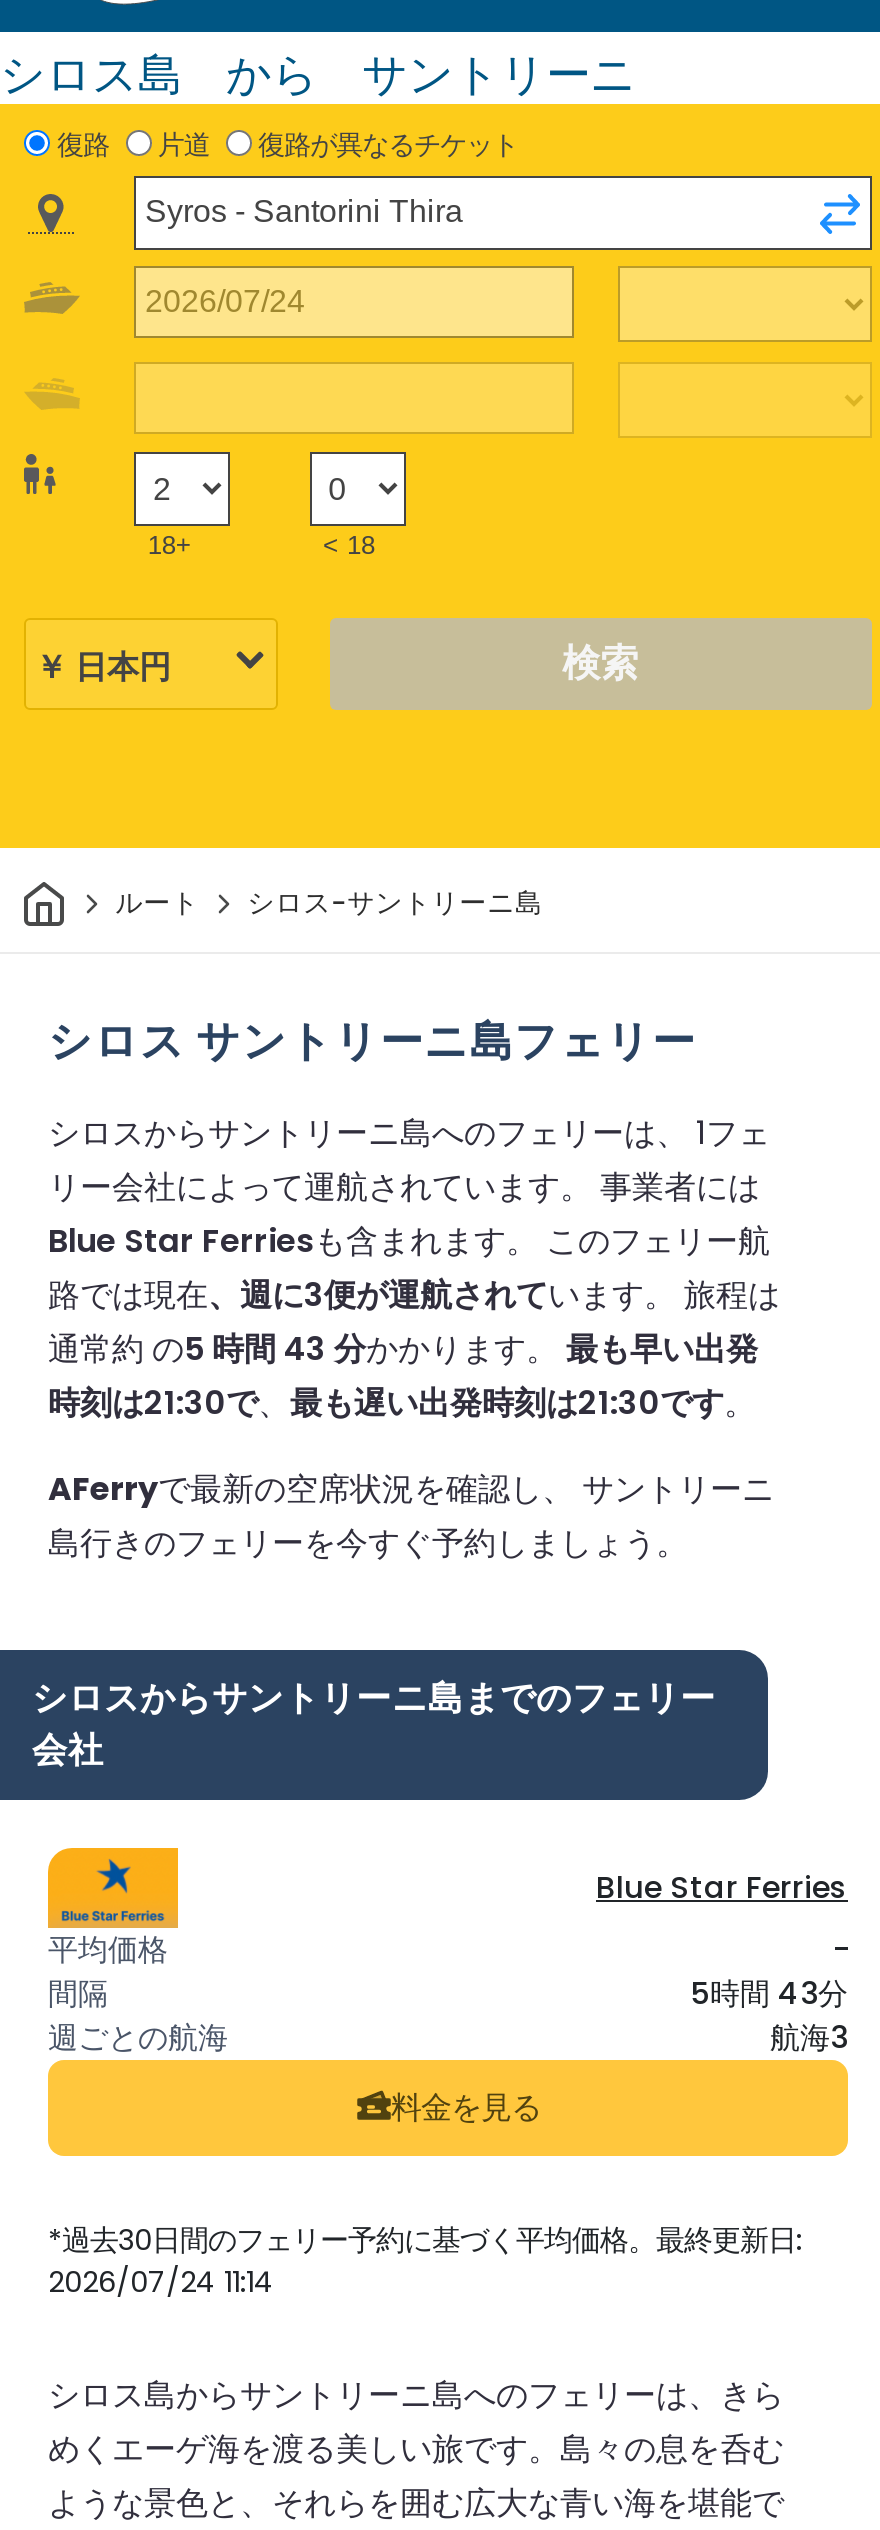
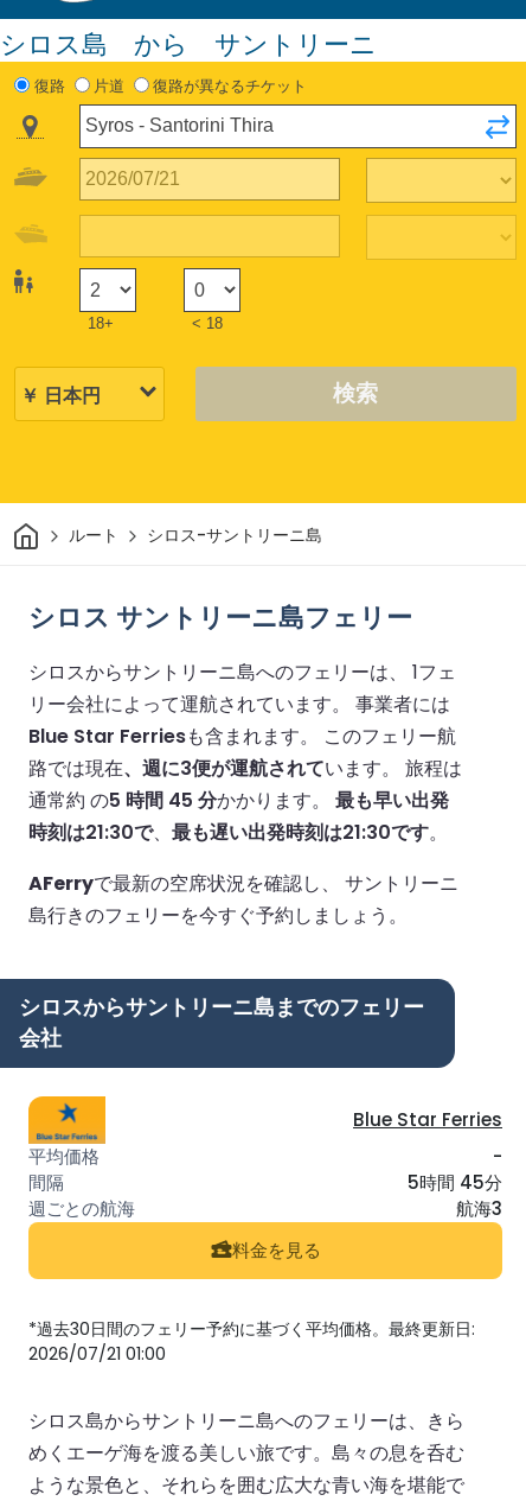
- 通常約 の5 時間 43 分かかります。最も早い出発
+ 通常約 の5 時間 45 分かかります。最も早い出発

- 5時間 43分
+ 5時間 45分

- 2026/07/24 11:14
+ 2026/07/21 01:00
